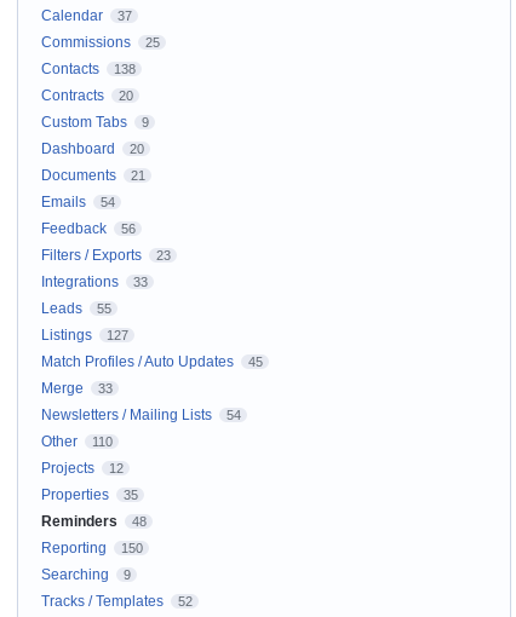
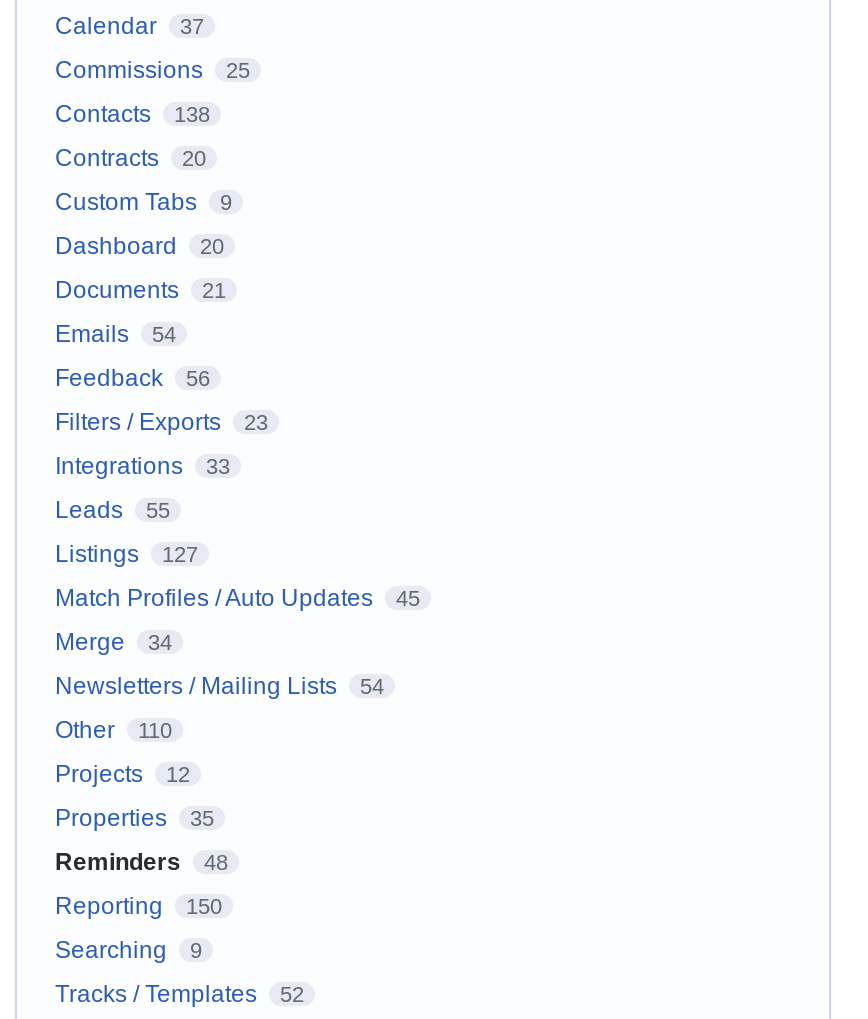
- Merge 33
+ Merge 34
